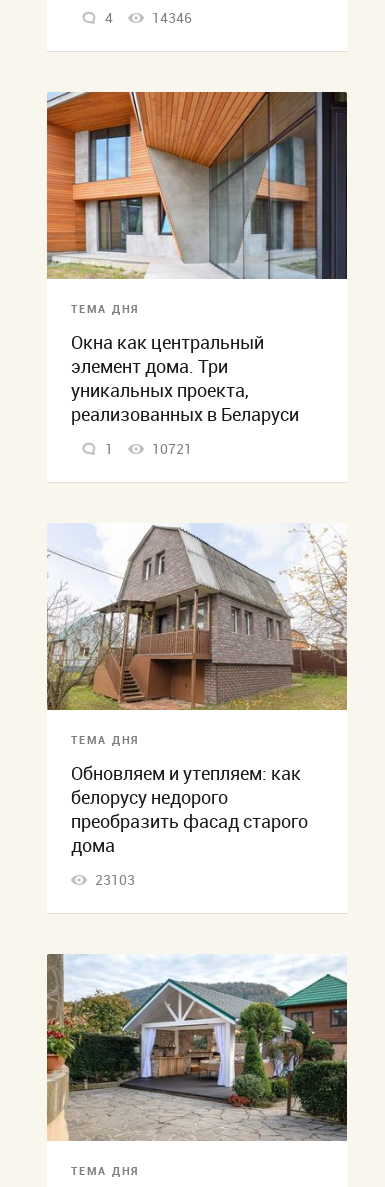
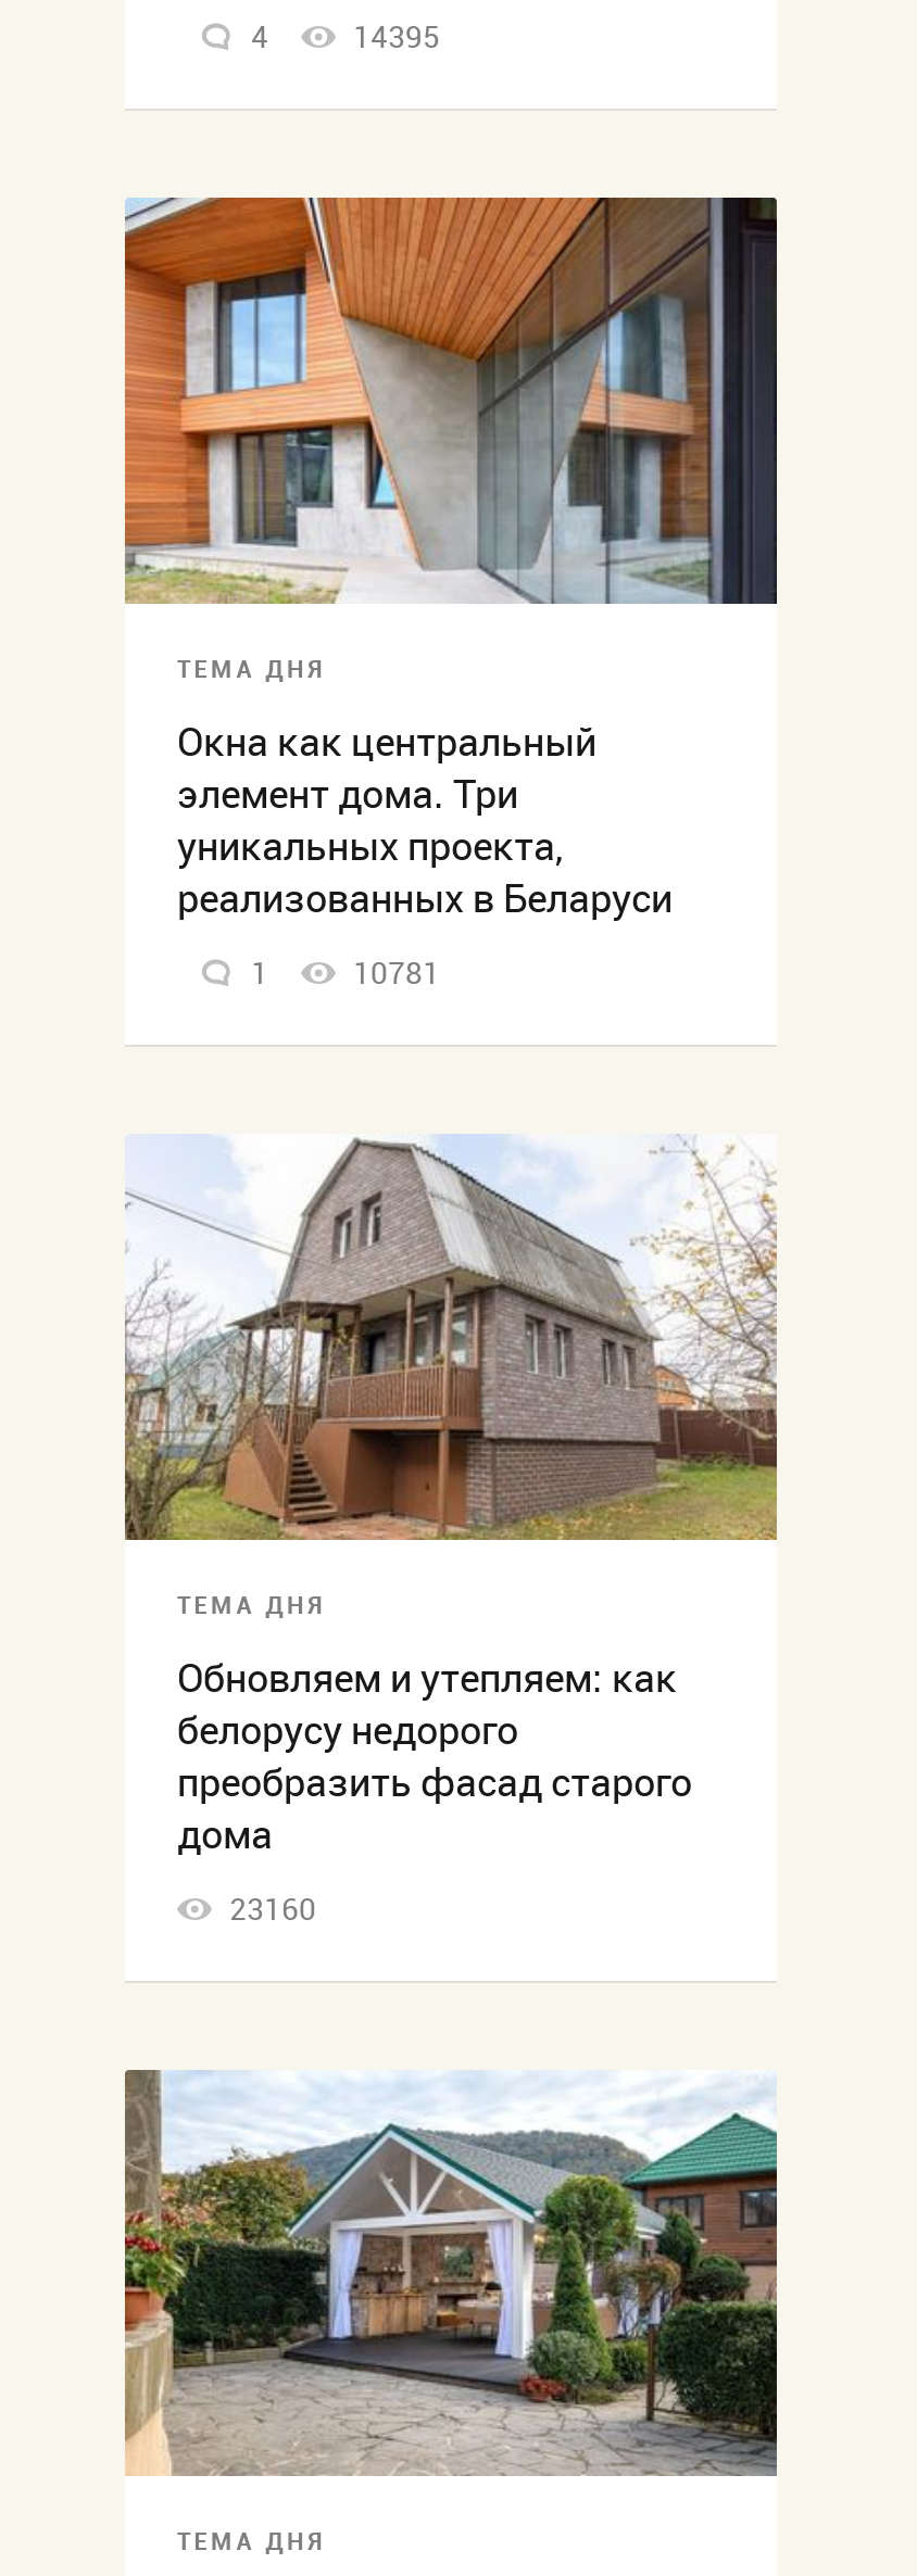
- 14346
+ 14395

- 10721
+ 10781

- 23103
+ 23160
